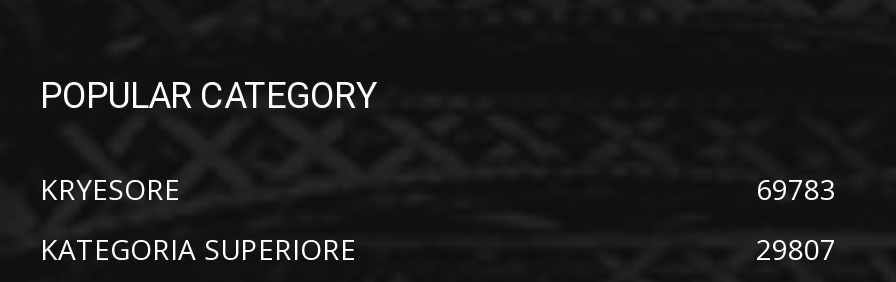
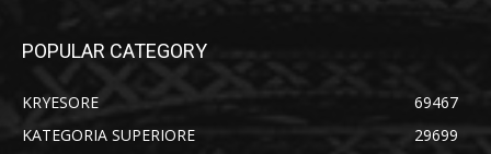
- 69783
+ 69467

- 29807
+ 29699
